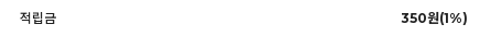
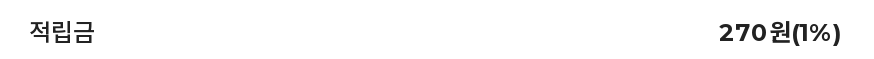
- 350원(1%)
+ 270원(1%)
